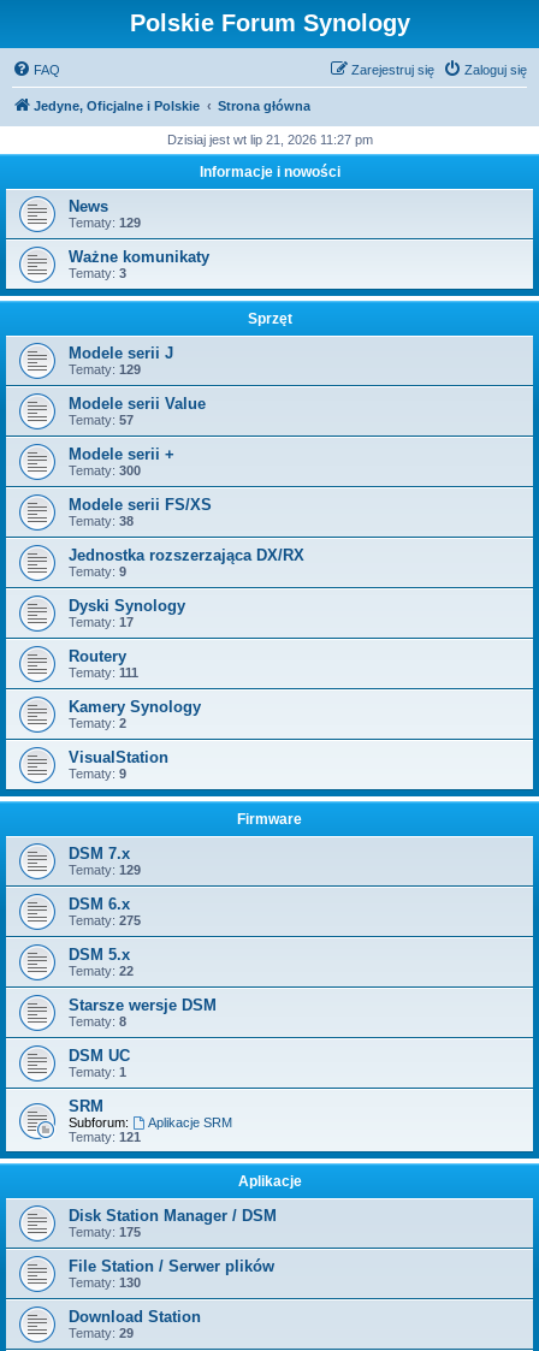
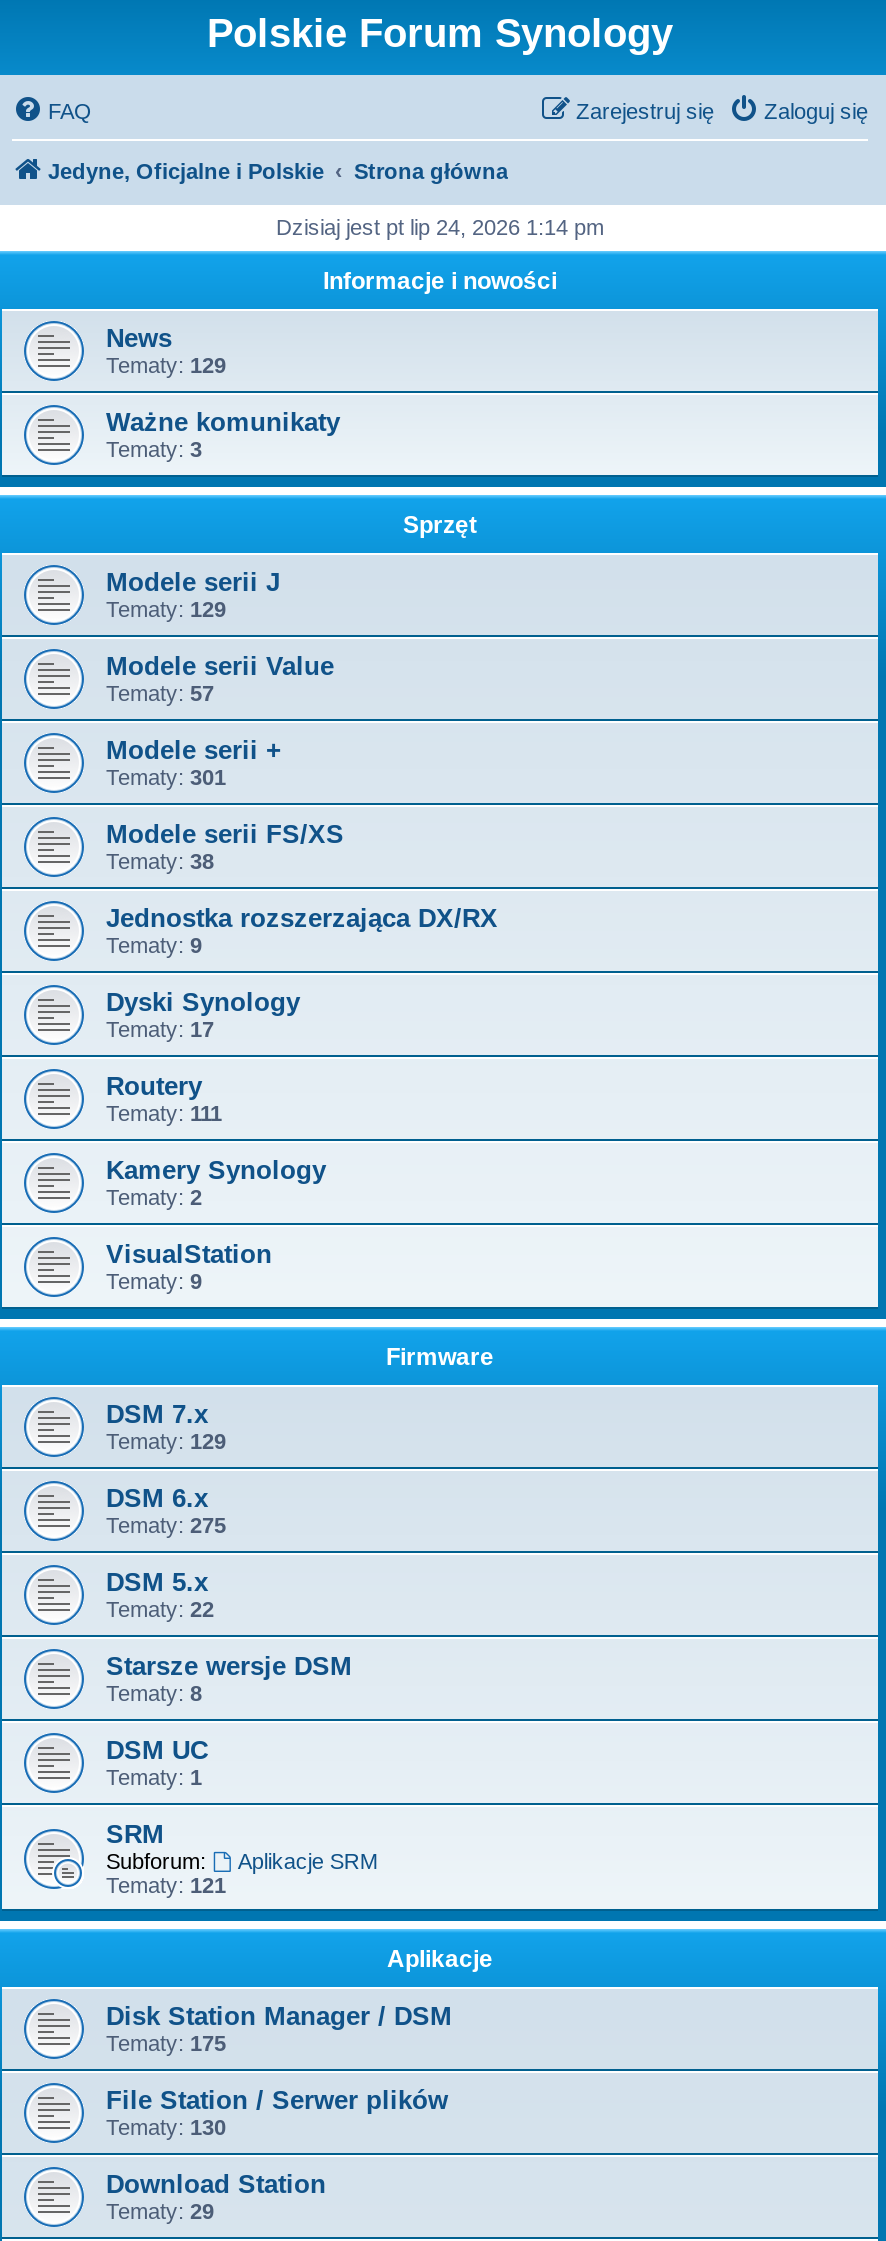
- Dzisiaj jest wt lip 21, 2026 11:27 pm
+ Dzisiaj jest pt lip 24, 2026 1:14 pm

- Tematy: 300
+ Tematy: 301
